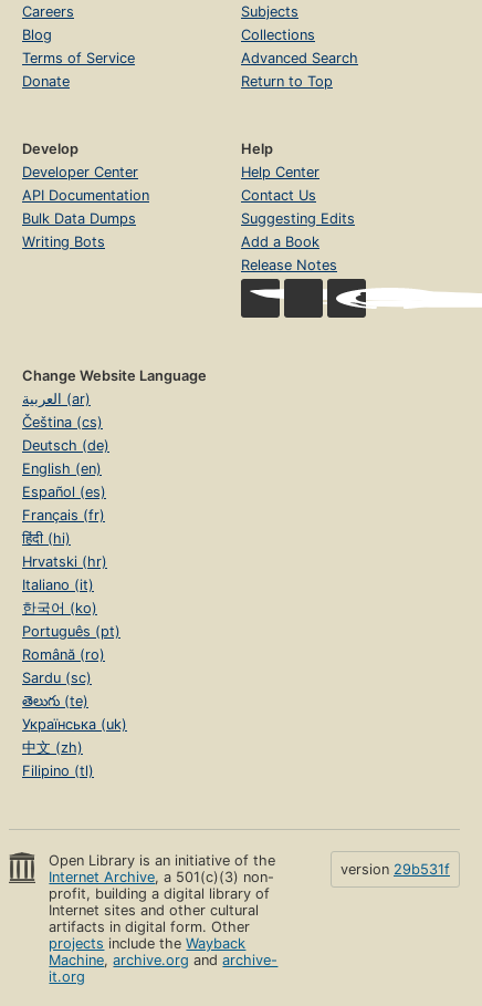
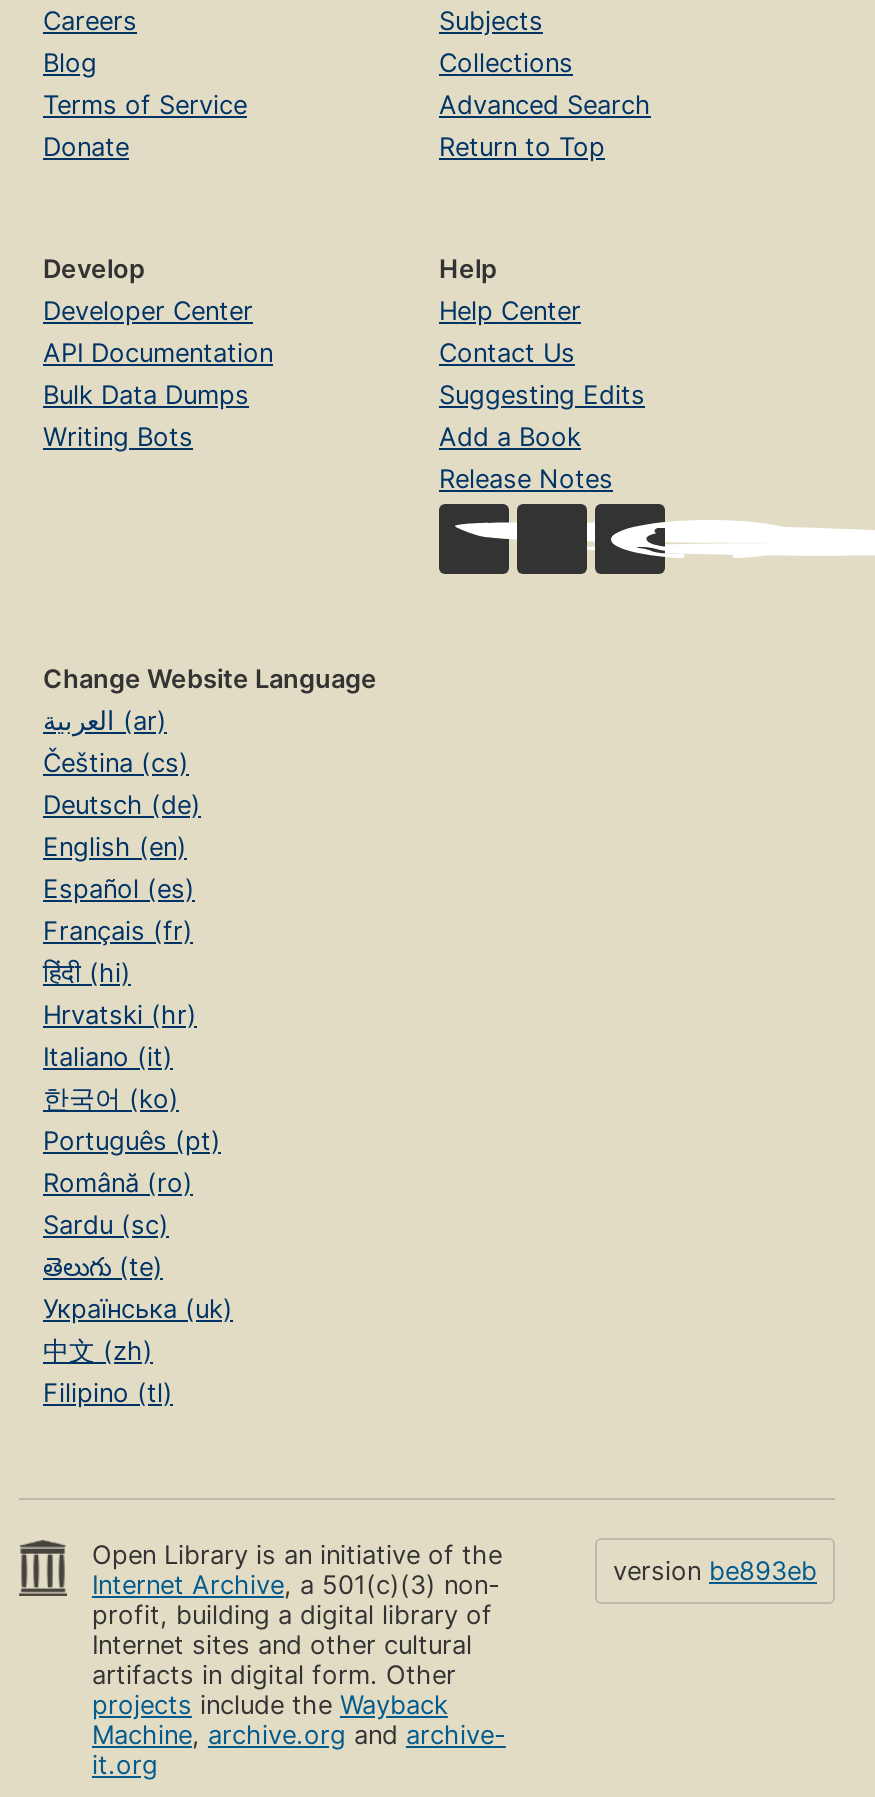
- version 29b531f
+ version be893eb
